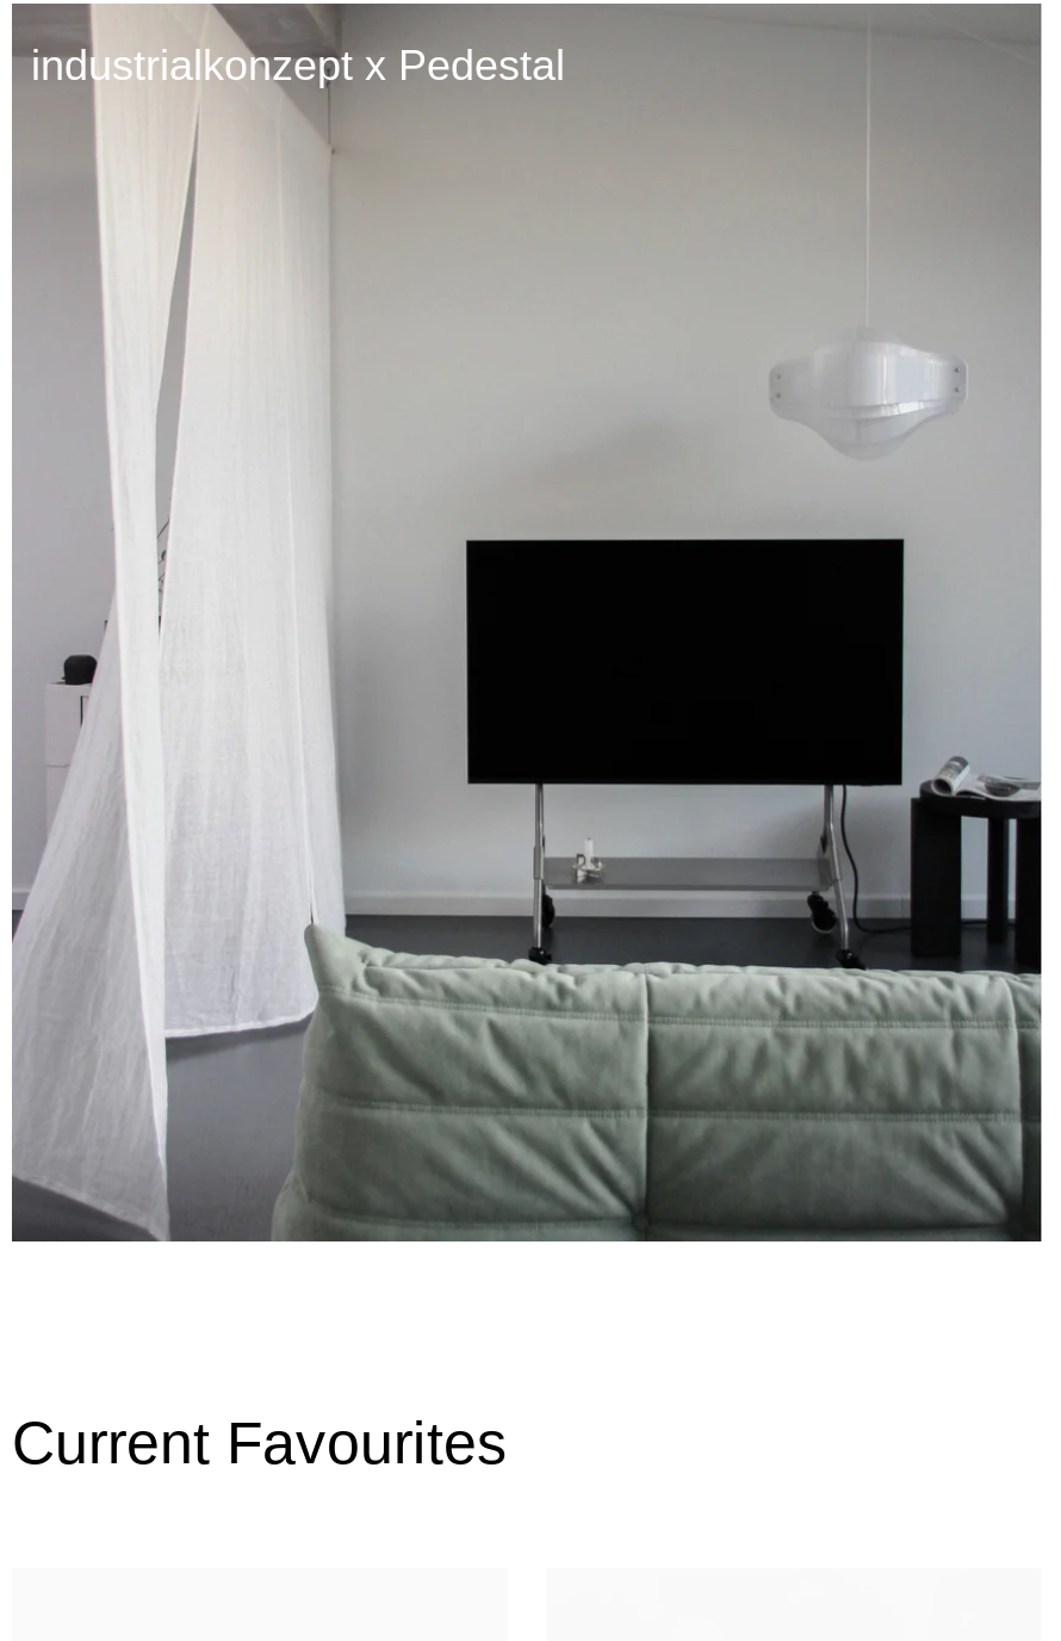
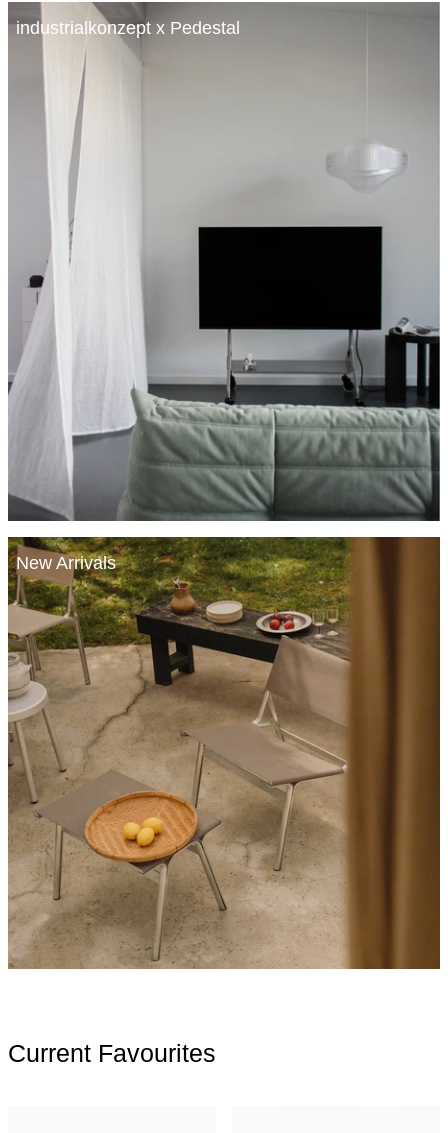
+ [image]
+ New Arrivals
